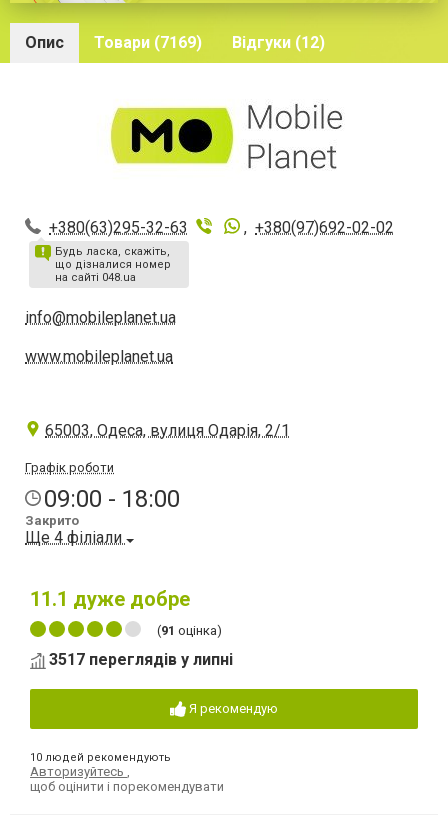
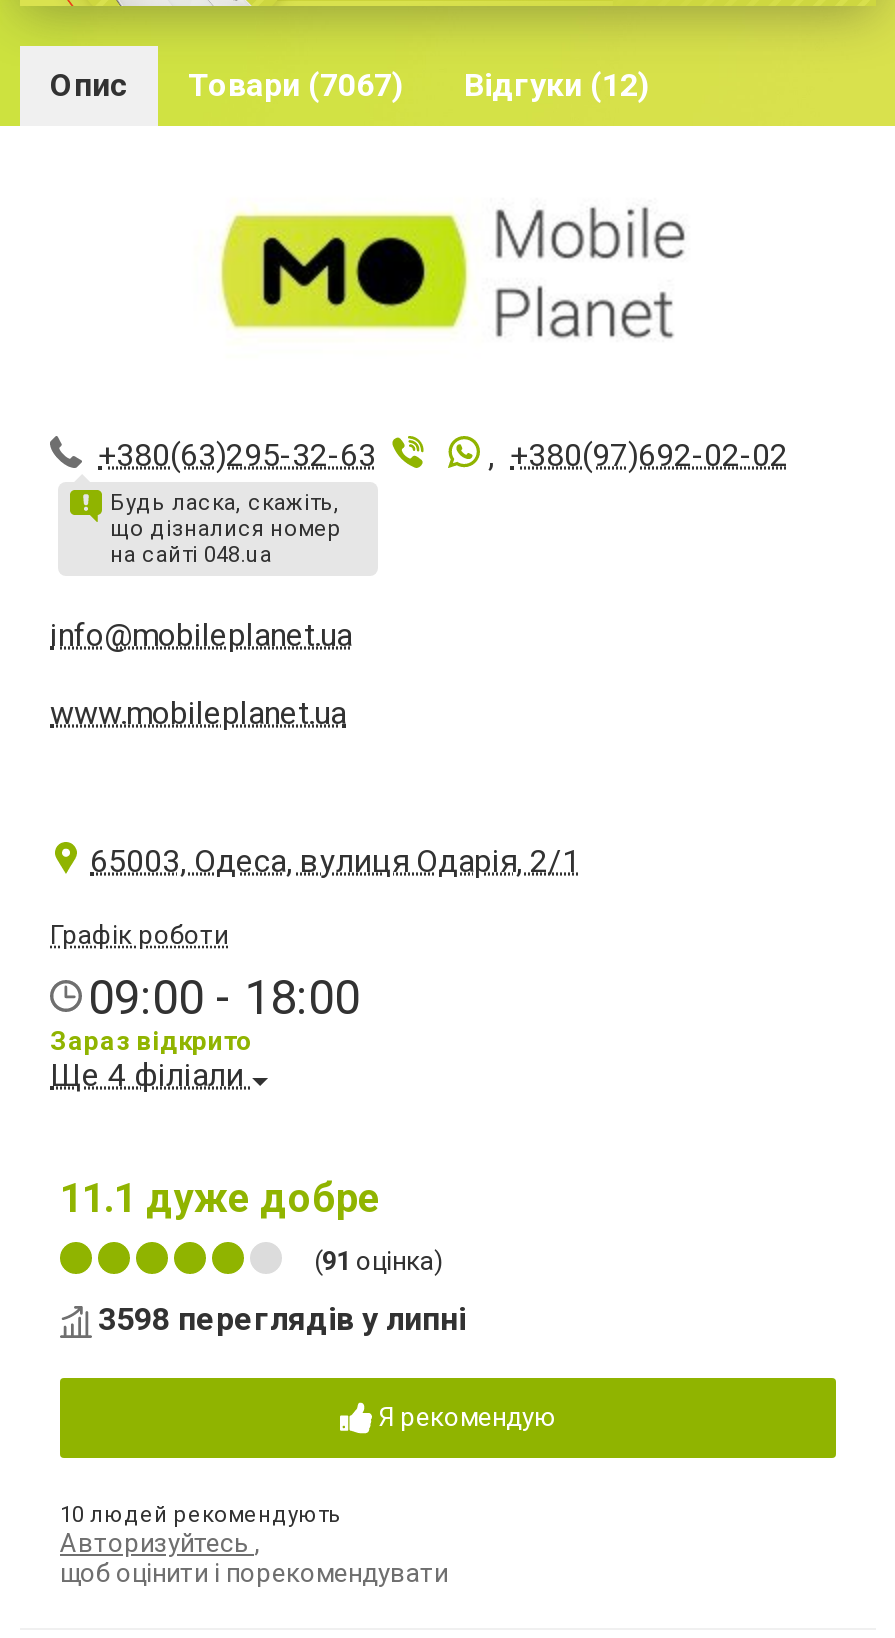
- Опис Товари (7169) Відгуки (12)
+ Опис Товари (7067) Відгуки (12)

- Закрито
+ Зараз відкрито

- 3517 переглядів у липні
+ 3598 переглядів у липні
